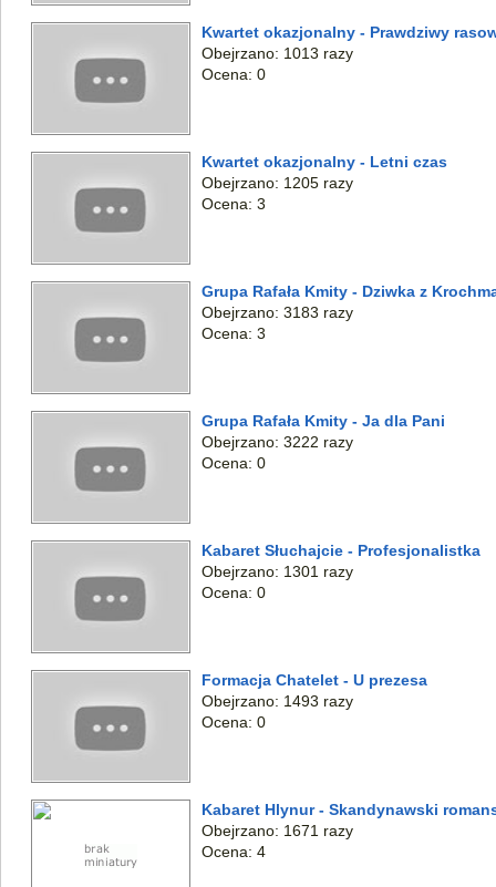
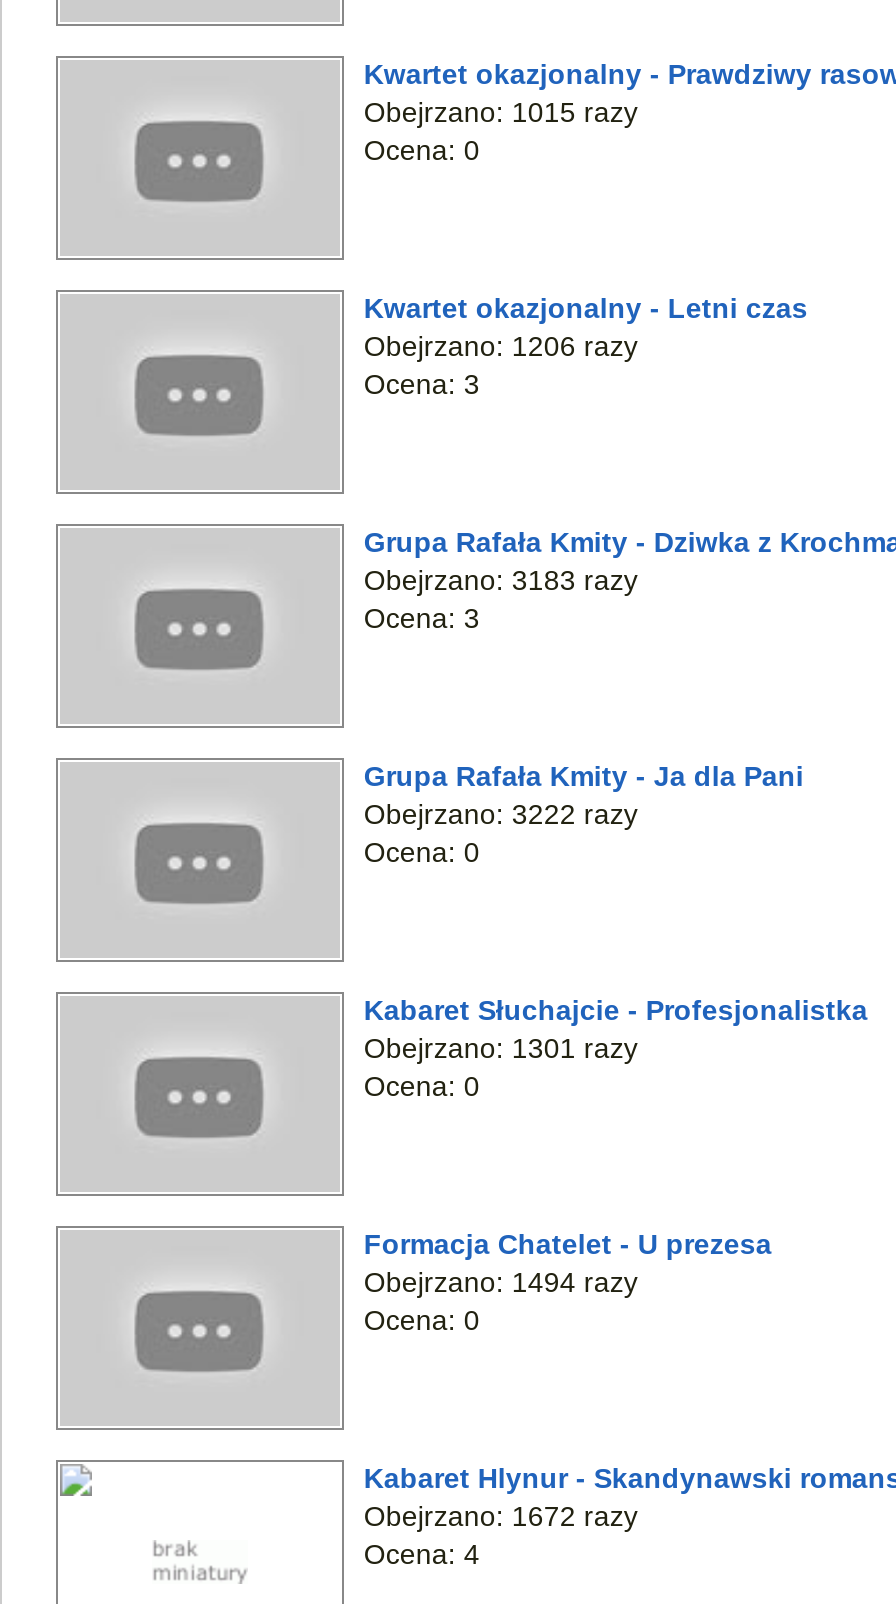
- Obejrzano: 1013 razy
+ Obejrzano: 1015 razy

- Obejrzano: 1205 razy
+ Obejrzano: 1206 razy

- Obejrzano: 1493 razy
+ Obejrzano: 1494 razy

- Obejrzano: 1671 razy
+ Obejrzano: 1672 razy
